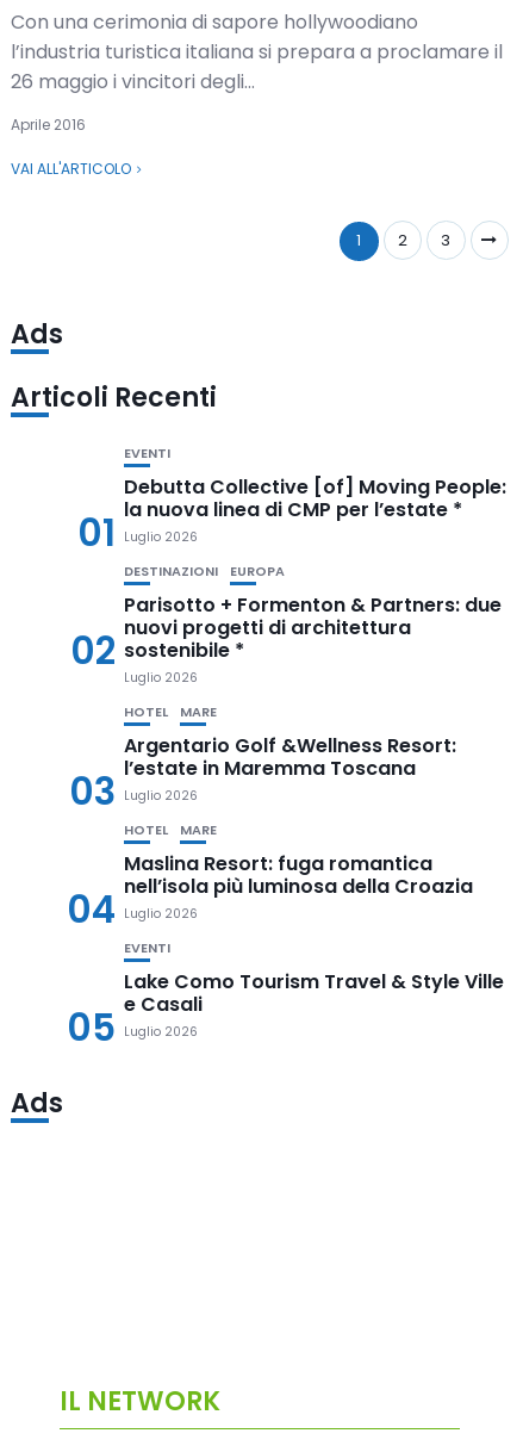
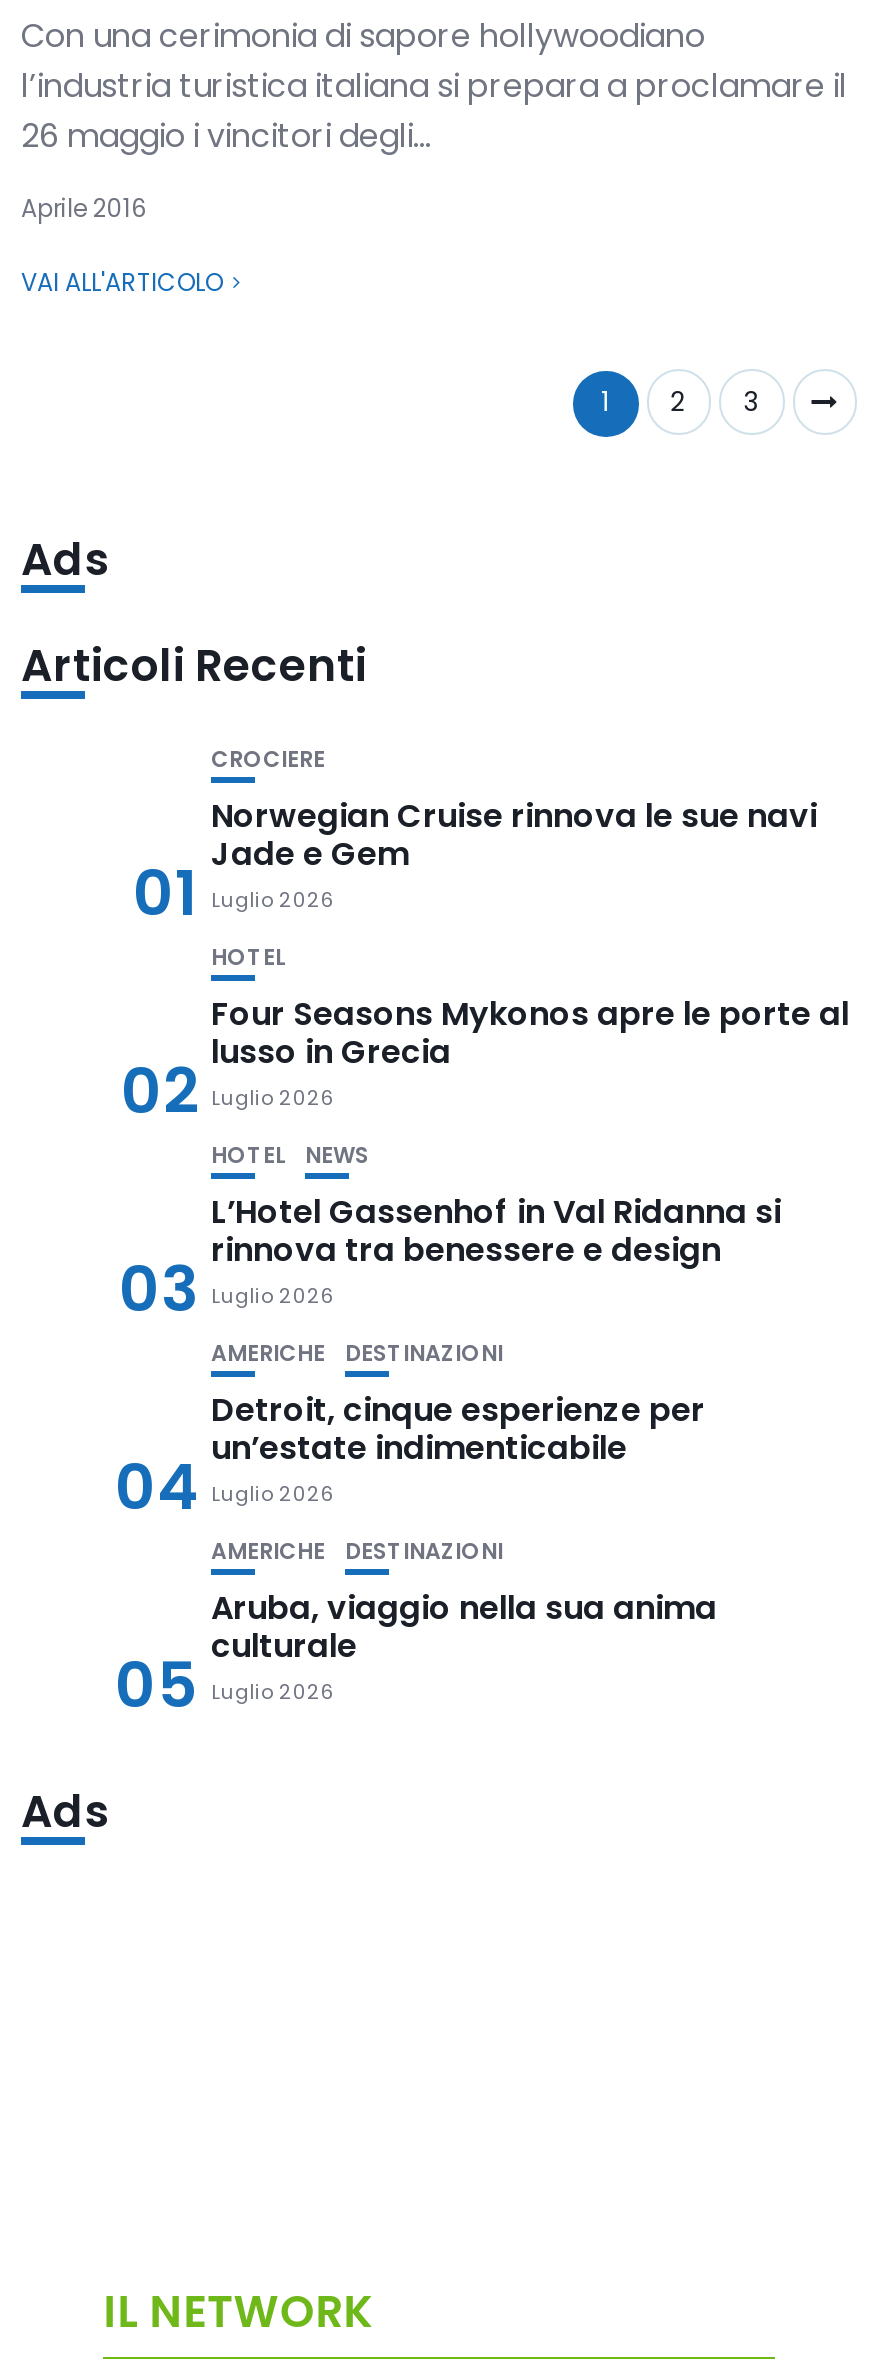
- EVENTI
- Debutta Collective [of] Moving People:
- la nuova linea di CMP per l’estate *
+ CROCIERE
+ Norwegian Cruise rinnova le sue navi
+ Jade e Gem

- DESTINAZIONI
- EUROPA
- Parisotto + Formenton & Partners: due
- nuovi progetti di architettura
- sostenibile *
+ HOTEL
+ Four Seasons Mykonos apre le porte al
+ lusso in Grecia

- MARE
- Argentario Golf &Wellness Resort:
- l’estate in Maremma Toscana
+ NEWS
+ L’Hotel Gassenhof in Val Ridanna si
+ rinnova tra benessere e design

- HOTEL
- MARE
- Maslina Resort: fuga romantica
- nell’isola più luminosa della Croazia
+ AMERICHE
+ DESTINAZIONI
+ Detroit, cinque esperienze per
+ un’estate indimenticabile

- EVENTI
- Lake Como Tourism Travel & Style Ville
- e Casali
+ AMERICHE
+ DESTINAZIONI
+ Aruba, viaggio nella sua anima
+ culturale
